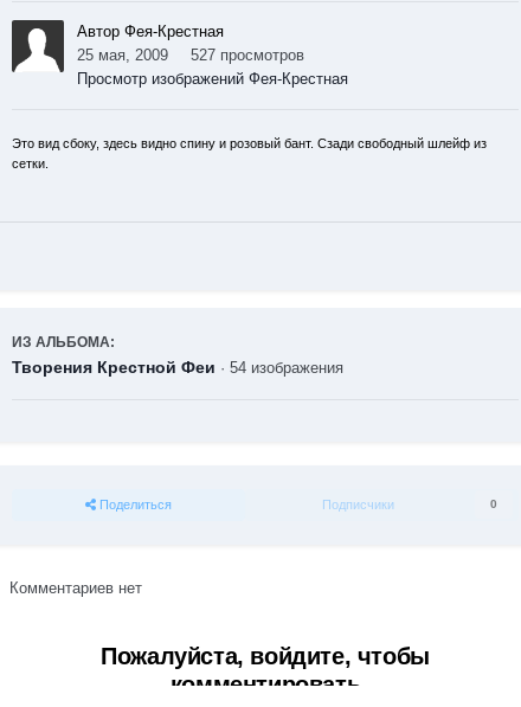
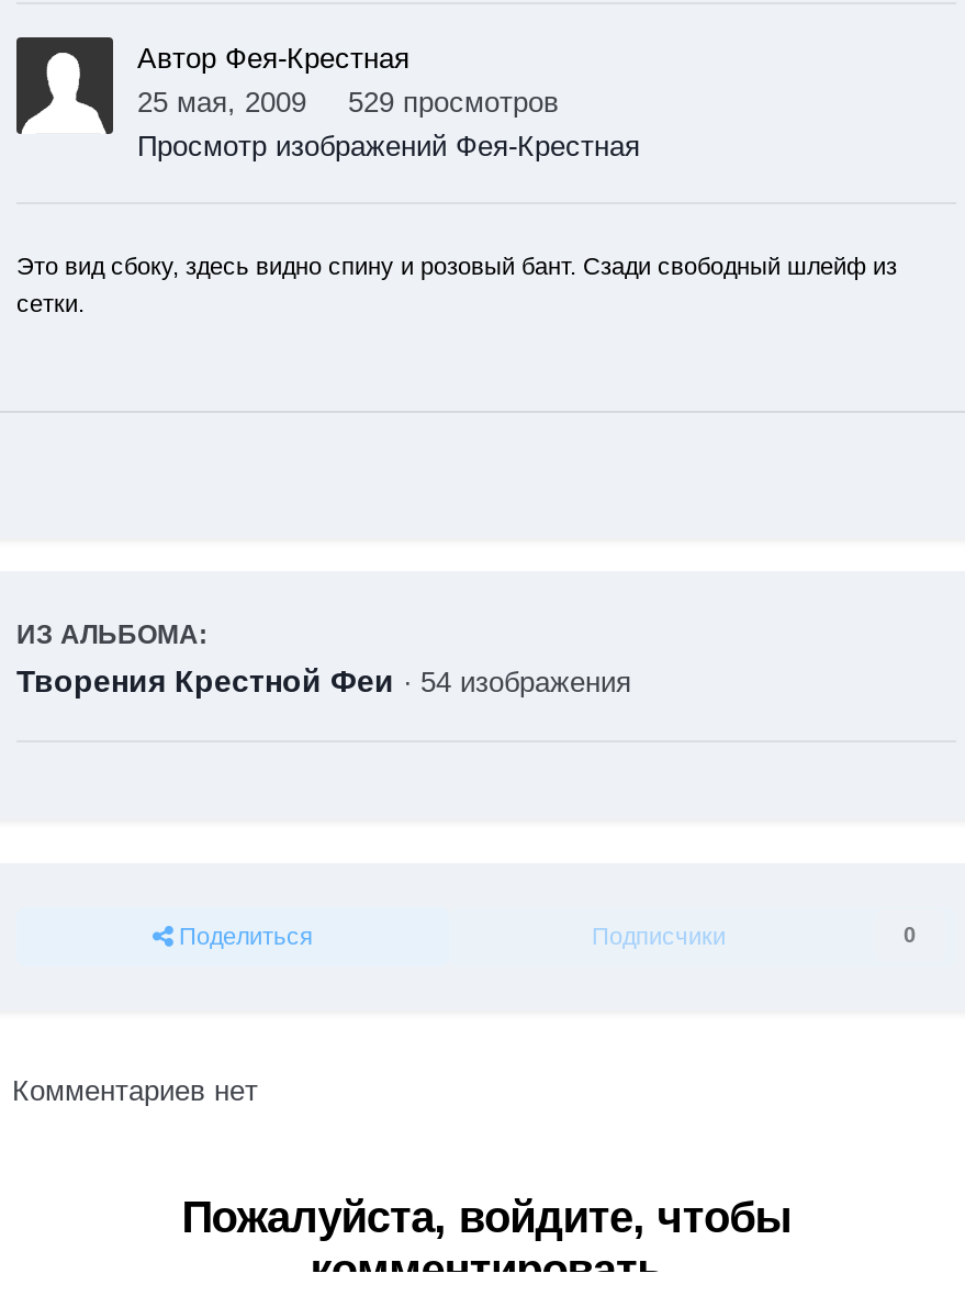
- 25 мая, 2009 527 просмотров
+ 25 мая, 2009 529 просмотров
